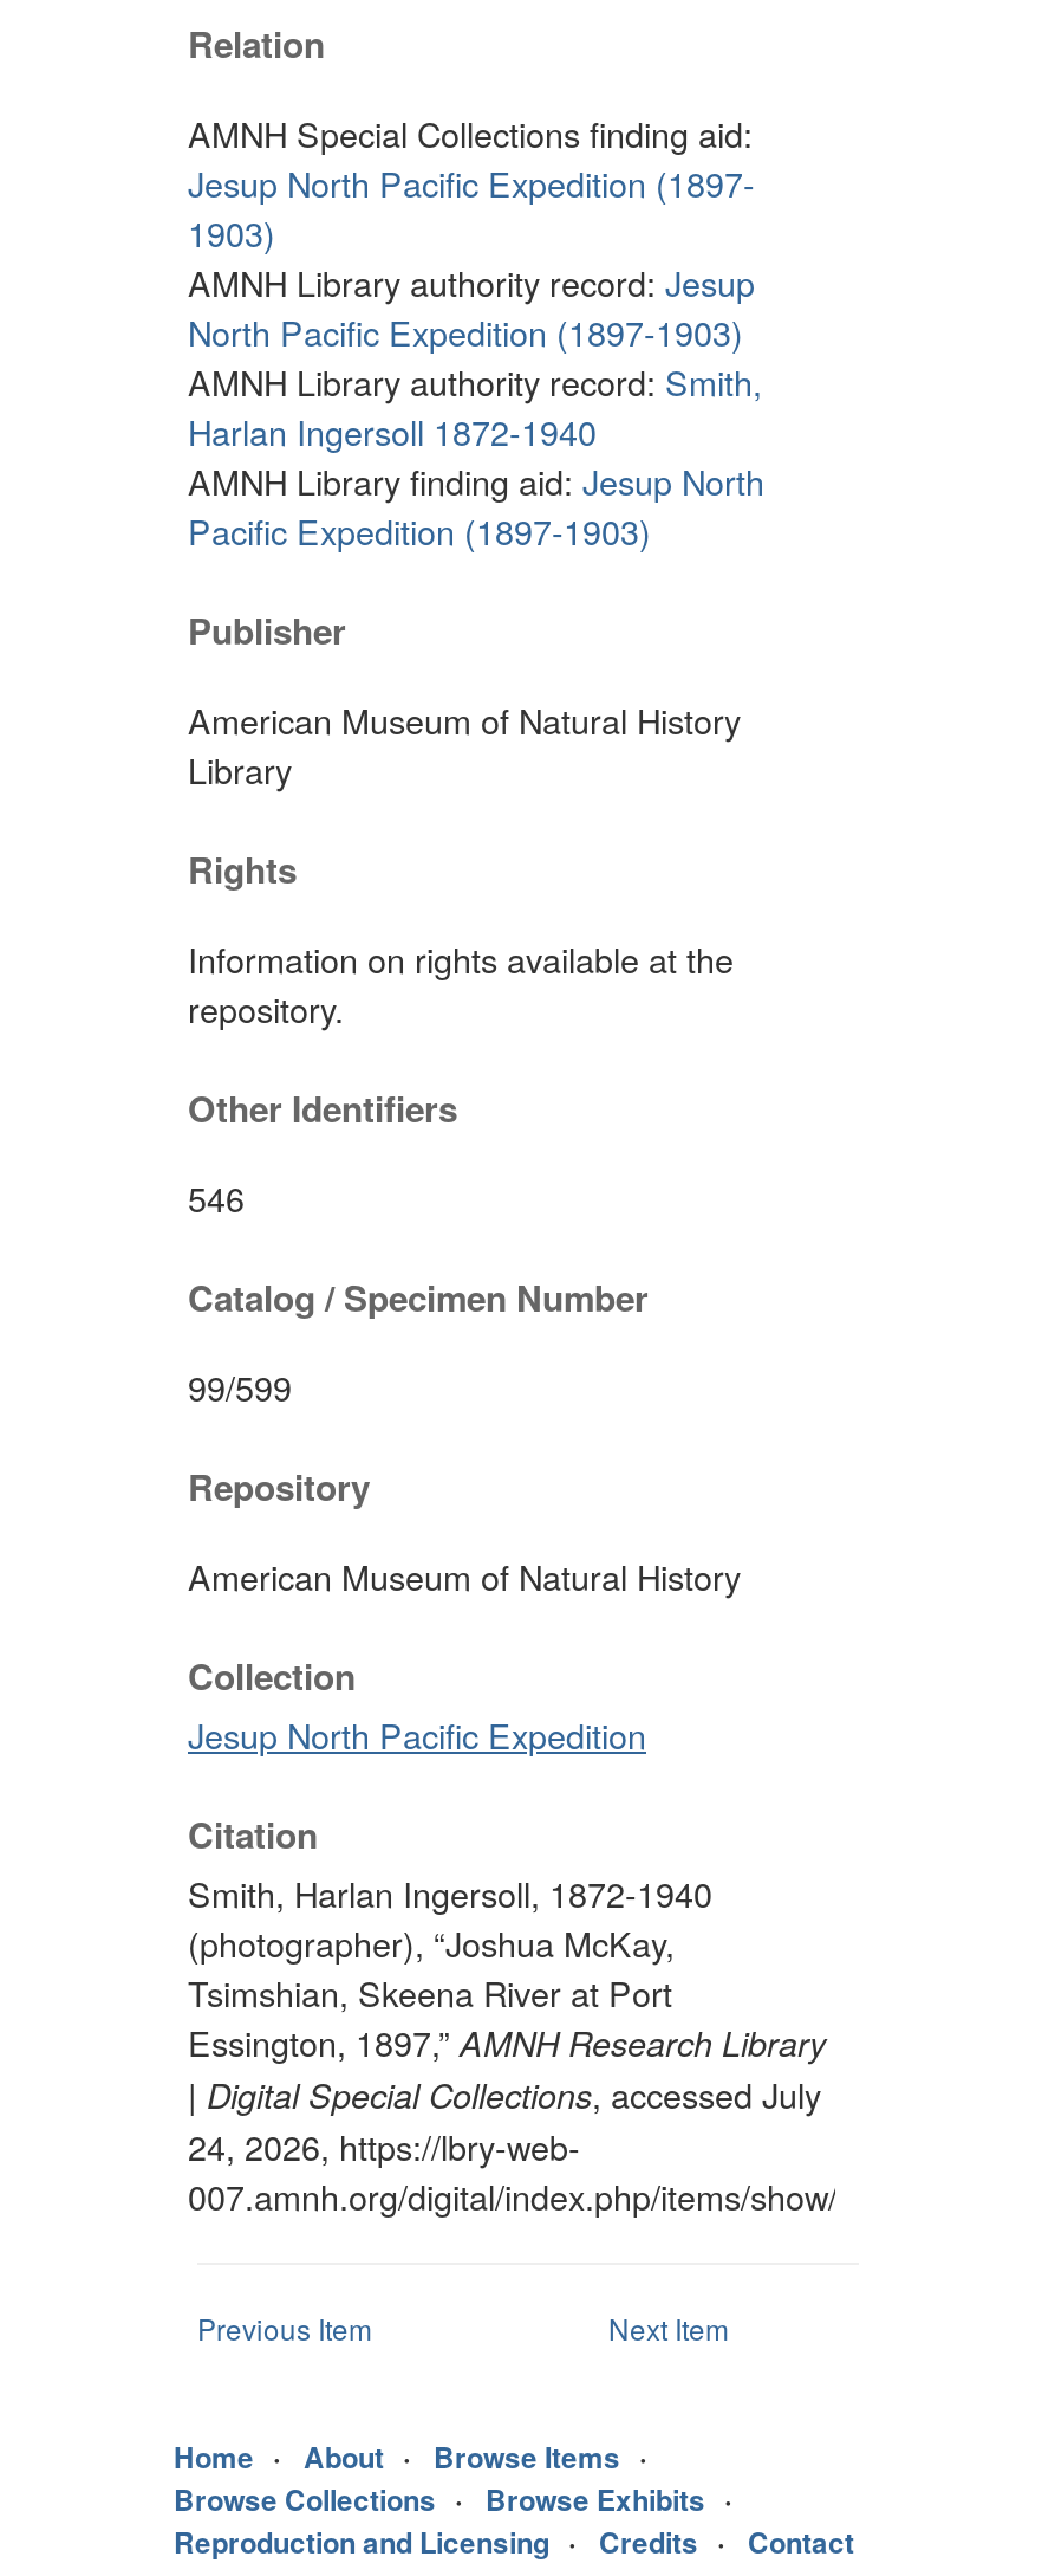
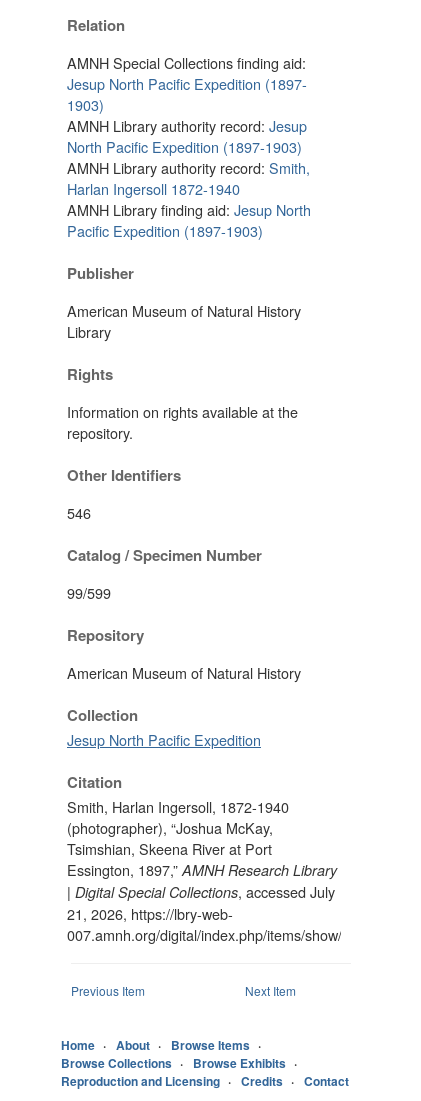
- 24, 2026, https://lbry-web-
+ 21, 2026, https://lbry-web-
